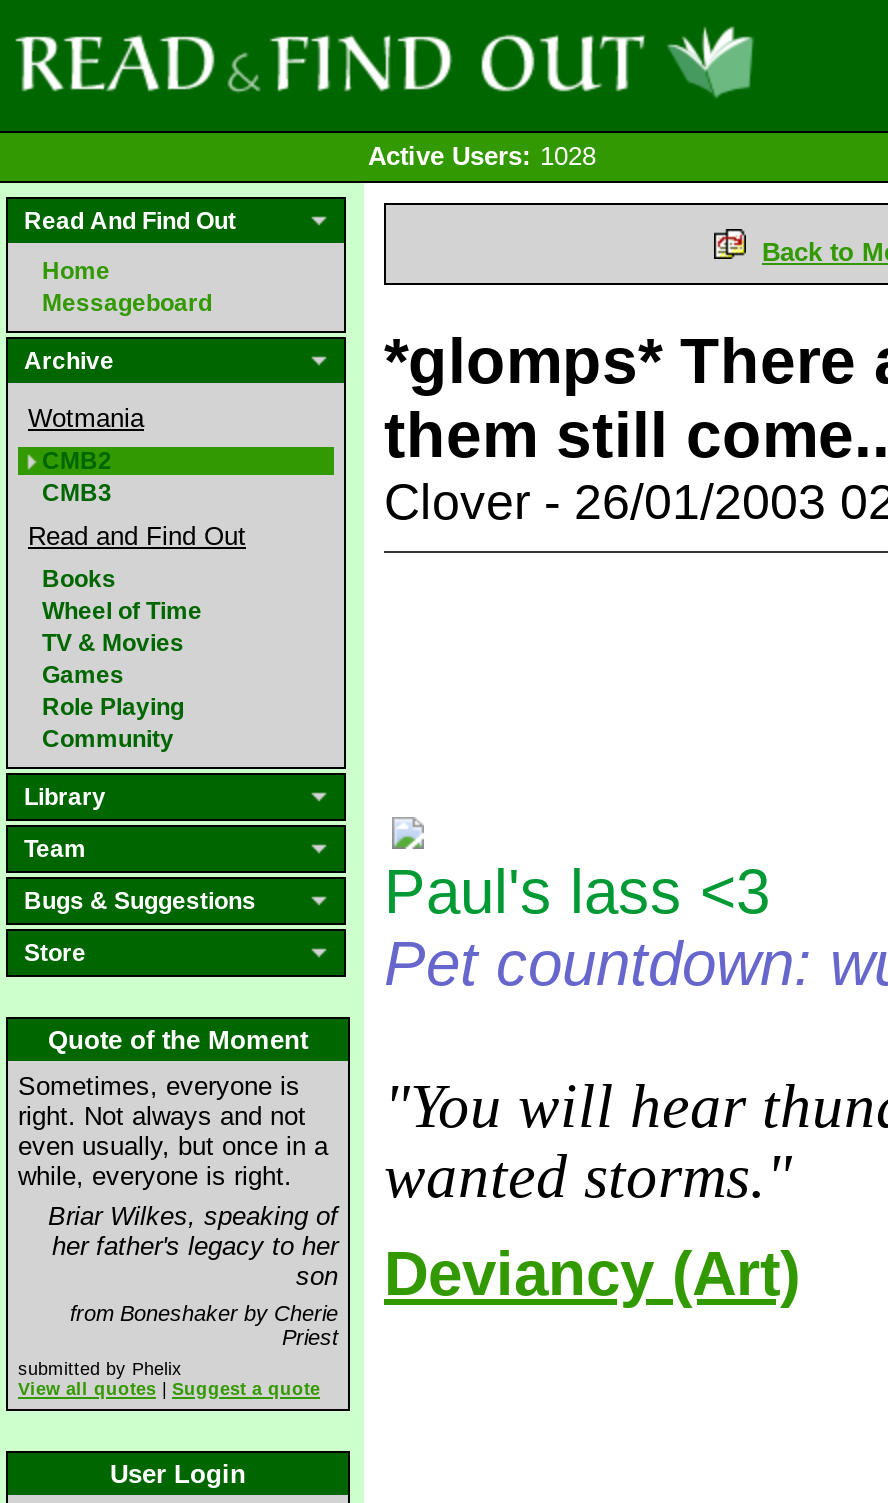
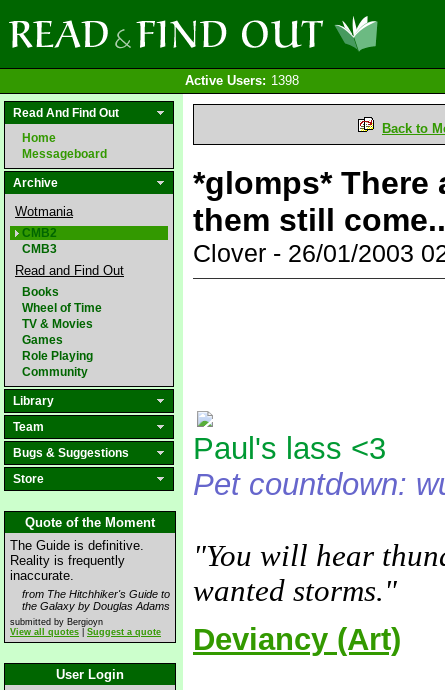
- Active Users: 1028
+ Active Users: 1398

- Sometimes, everyone is
- right. Not always and not
- even usually, but once in a
- while, everyone is right.
- Briar Wilkes, speaking of
- her father's legacy to her
- son
- from Boneshaker by Cherie
- Priest
- submitted by Phelix
+ The Guide is definitive.
+ Reality is frequently
+ inaccurate.
+ from The Hitchhiker's Guide to
+ the Galaxy by Douglas Adams
+ submitted by Bergioyn
